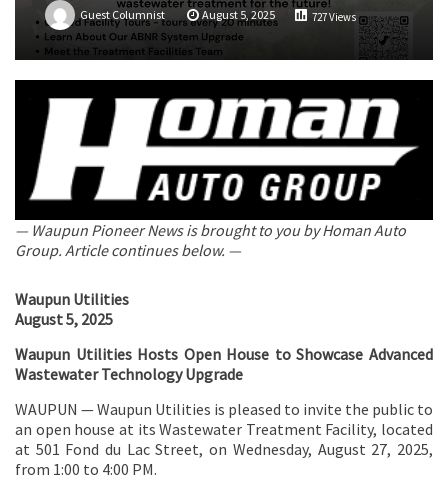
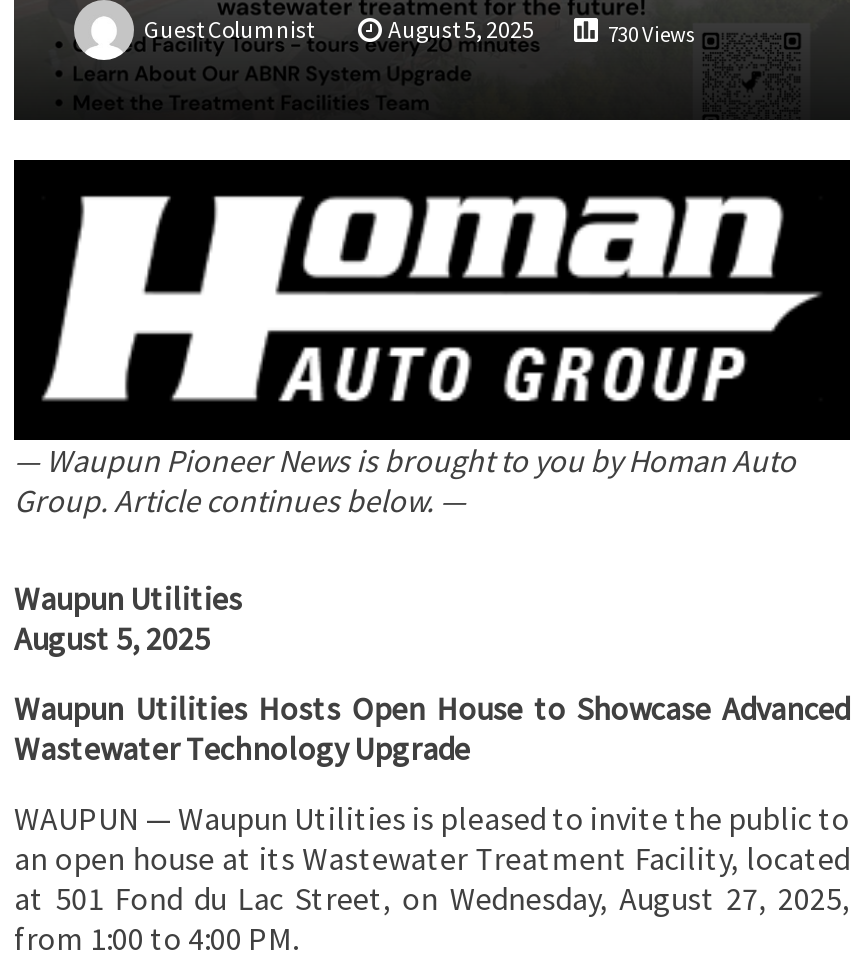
- 727 Views
+ 730 Views
